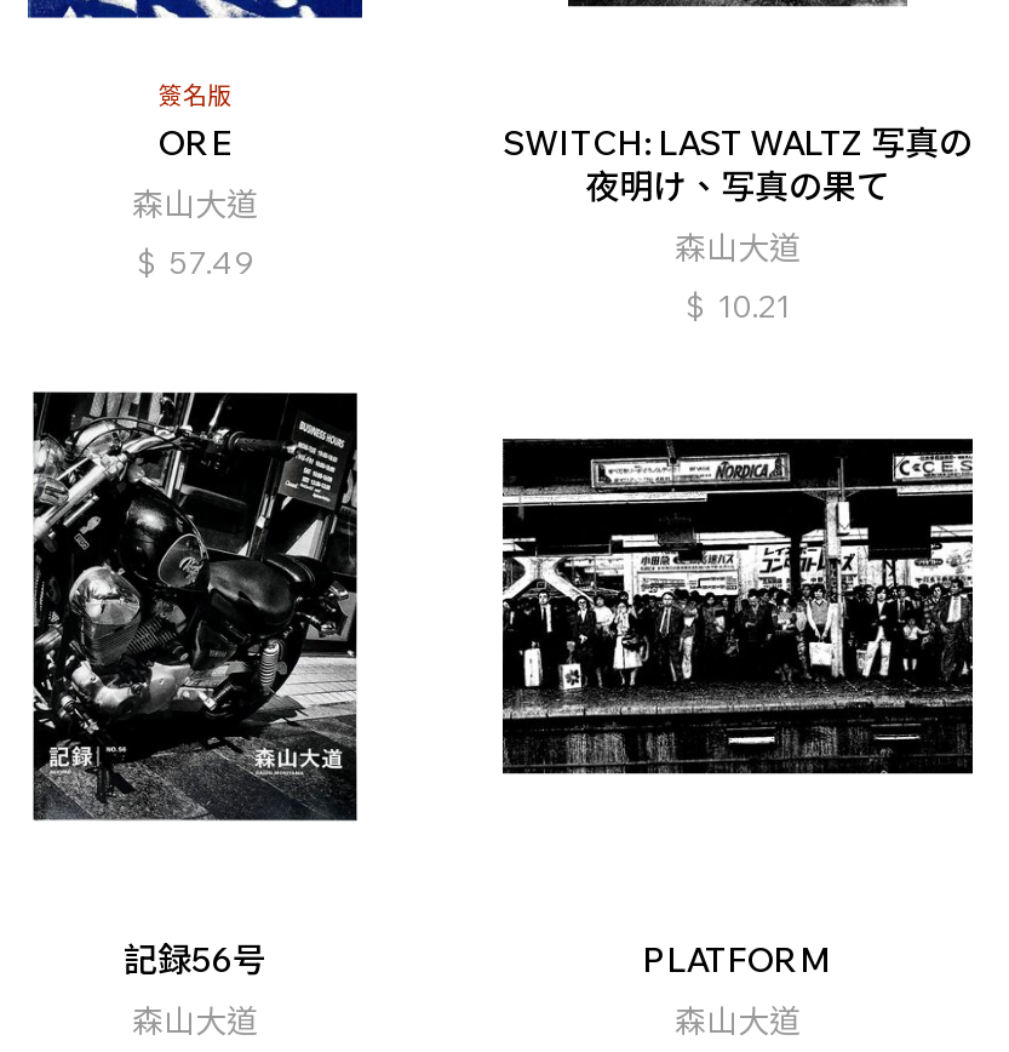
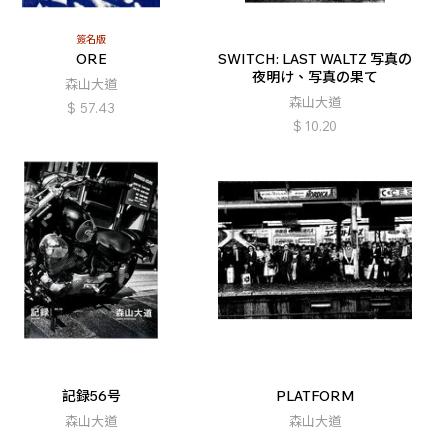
- $ 57.49
+ $ 57.43

- $ 10.21
+ $ 10.20
